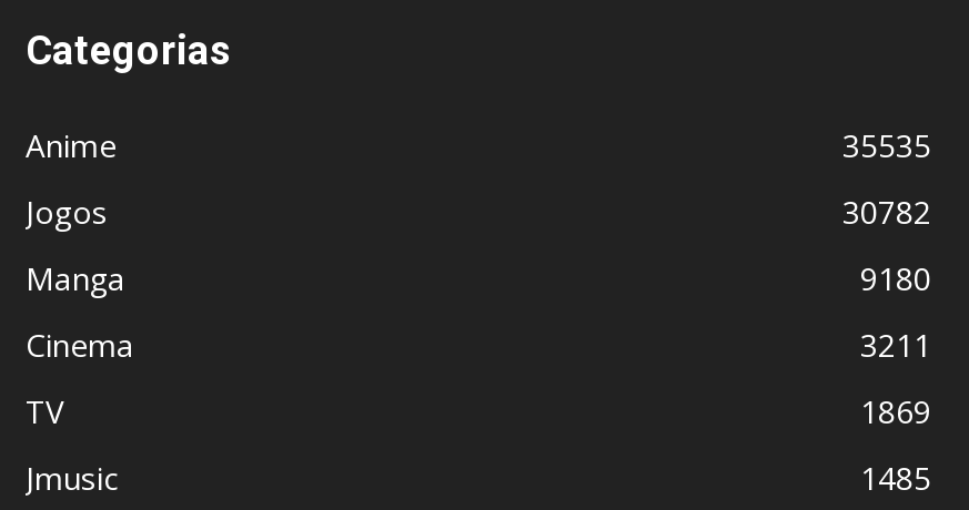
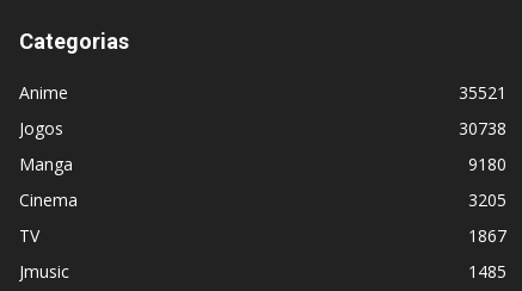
- 35535
+ 35521

- 30782
+ 30738

- 3211
+ 3205

- 1869
+ 1867
